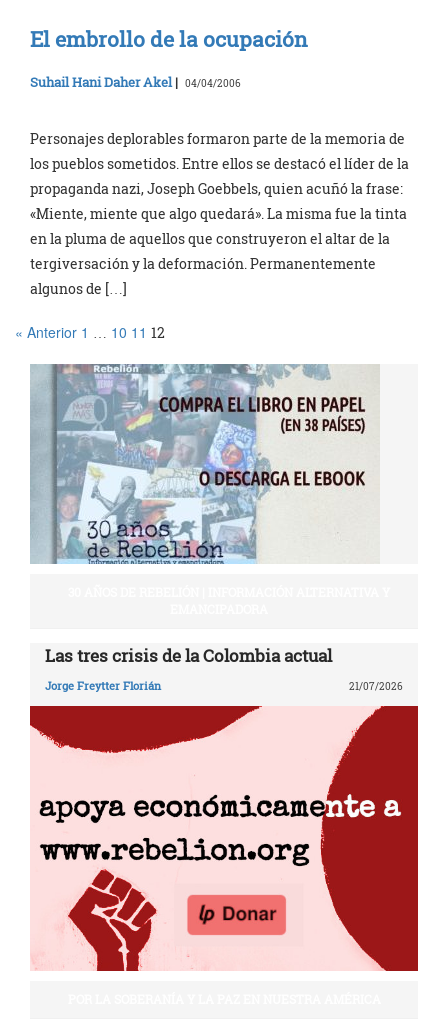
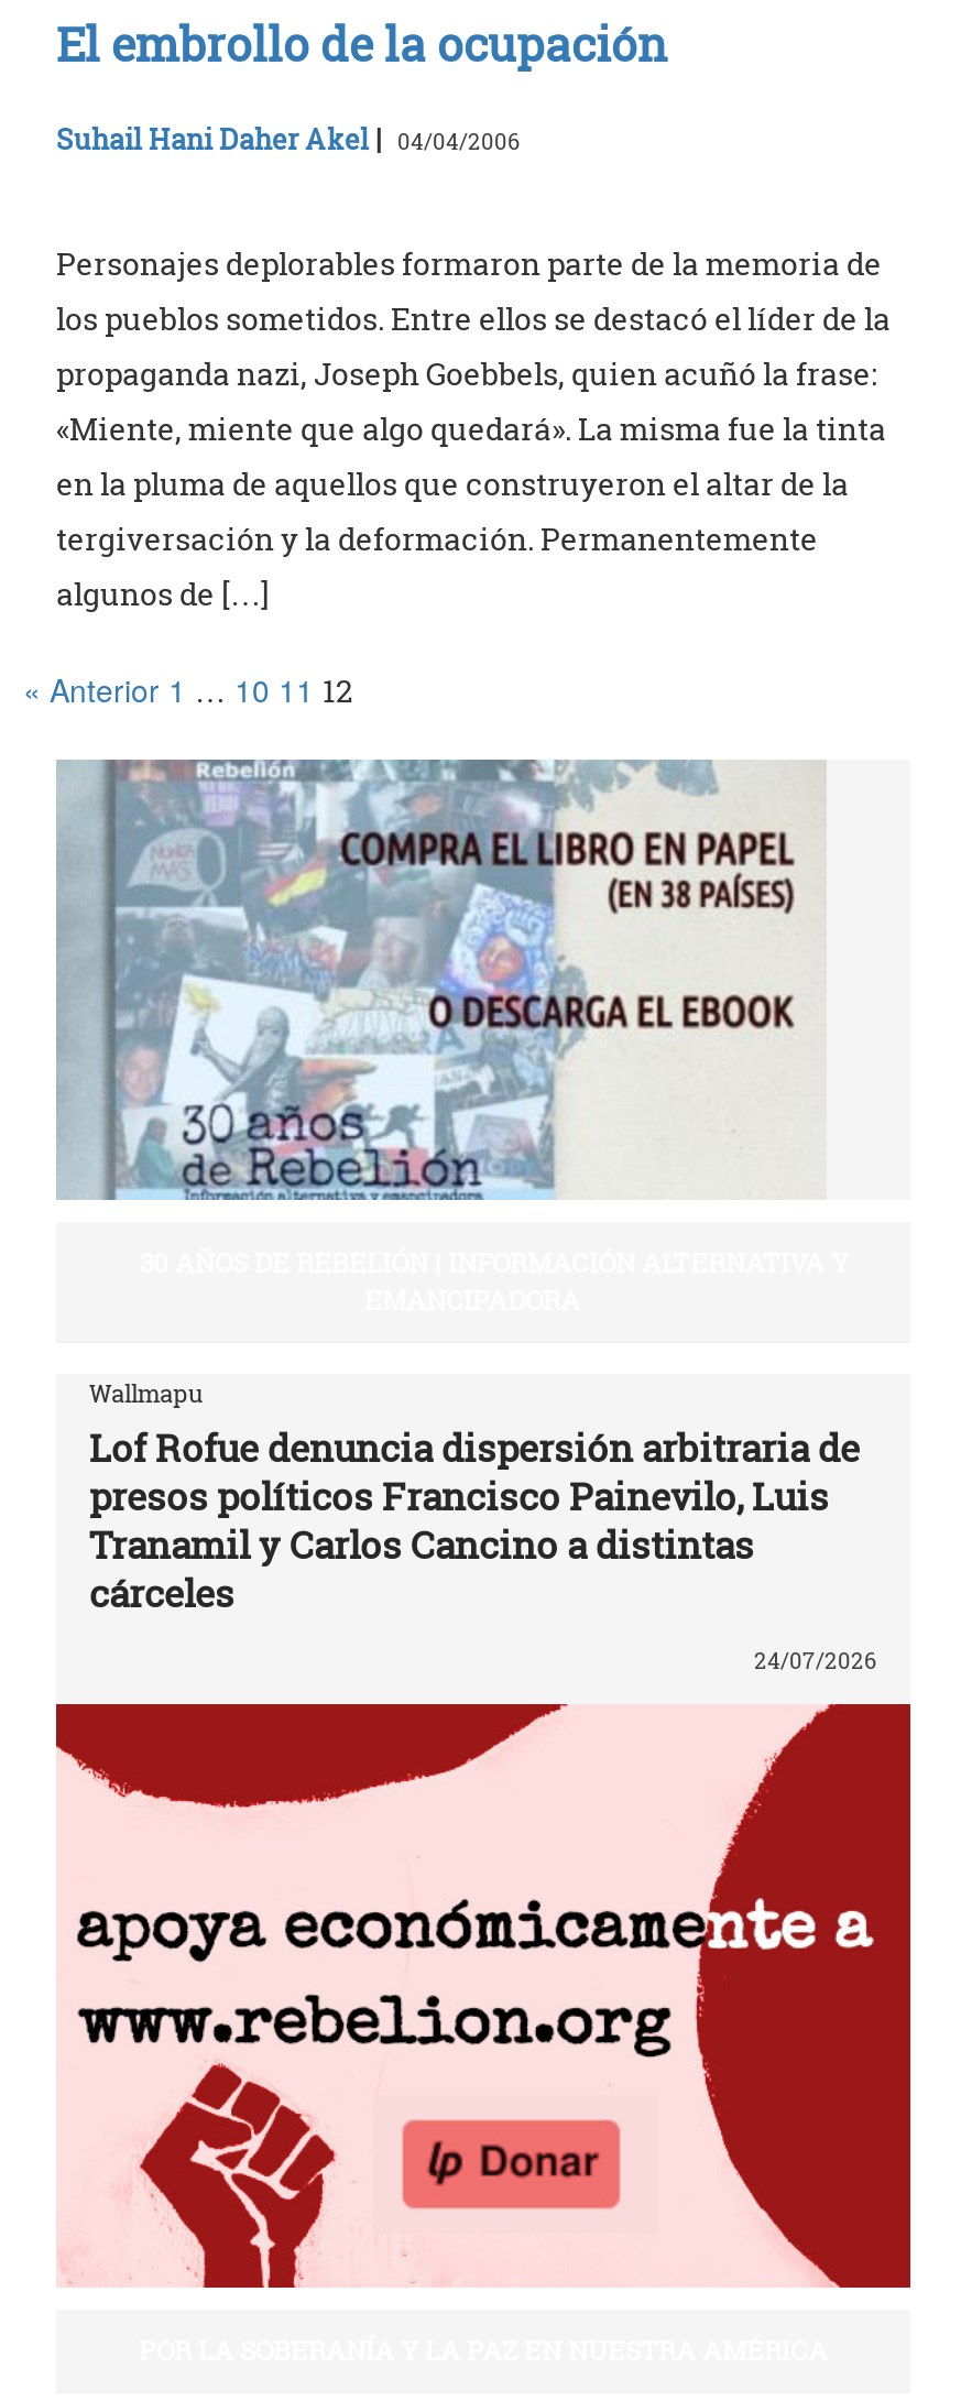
- Las tres crisis de la Colombia actual
+ Wallmapu
+ Lof Rofue denuncia dispersión arbitraria de
+ presos políticos Francisco Painevilo, Luis
+ Tranamil y Carlos Cancino a distintas
+ cárceles

- Jorge Freytter Florián
- 21/07/2026
+ 24/07/2026
